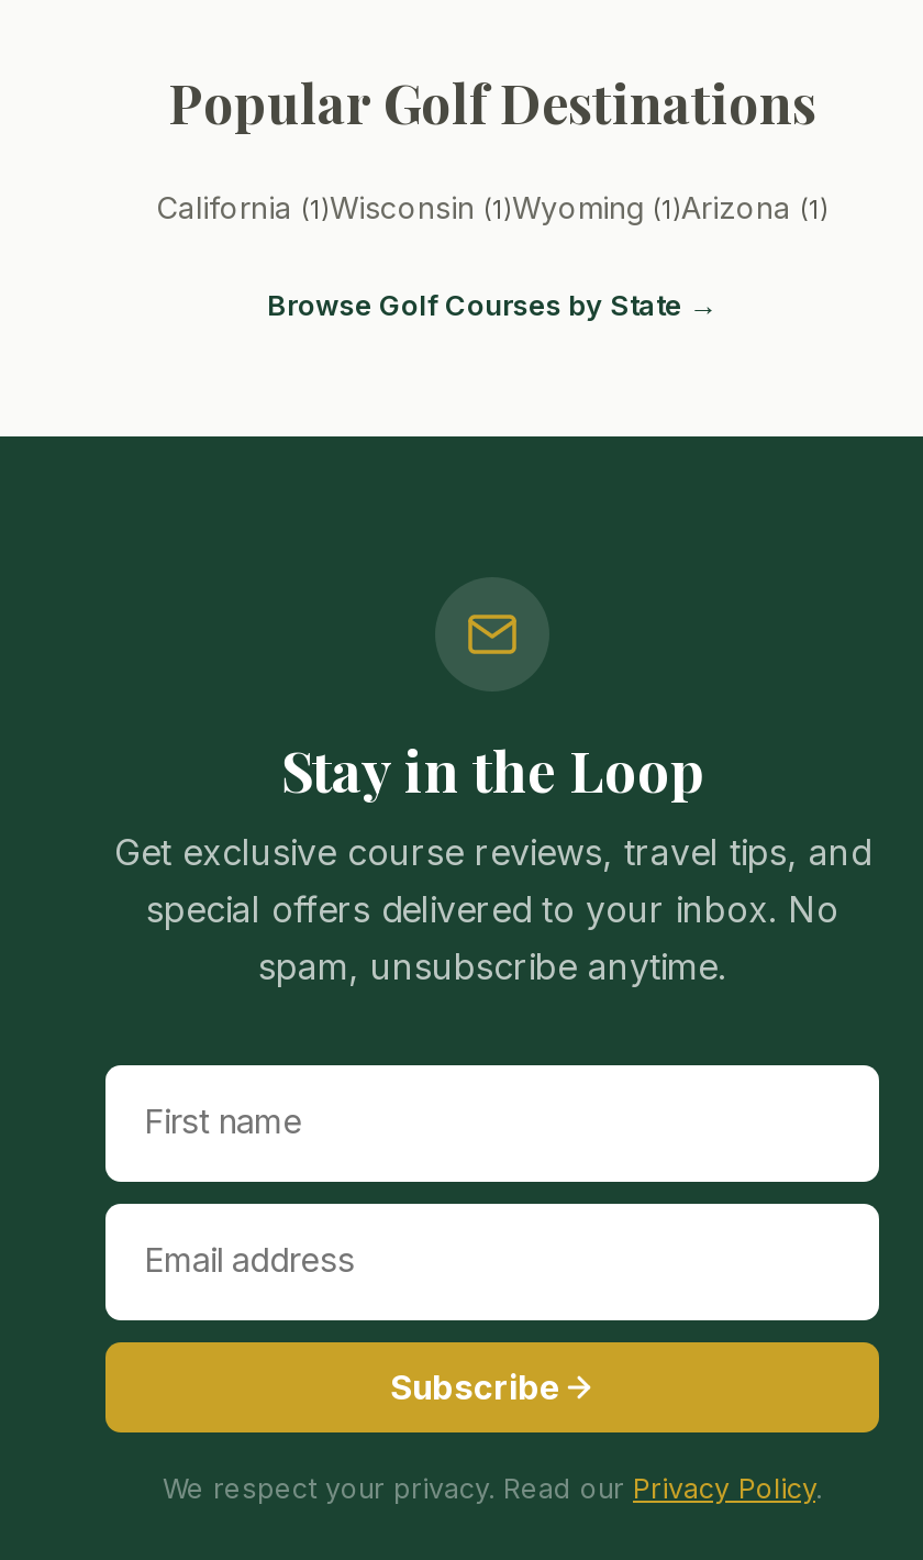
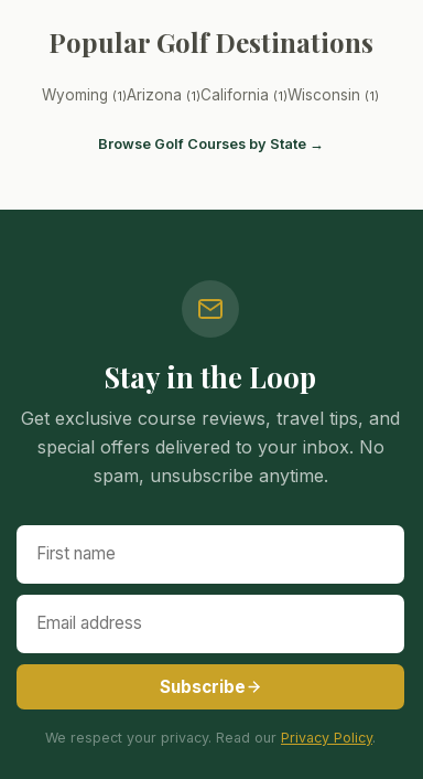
- California (1)Wisconsin (1)Wyoming (1)Arizona (1)
+ Wyoming (1)Arizona (1)California (1)Wisconsin (1)
